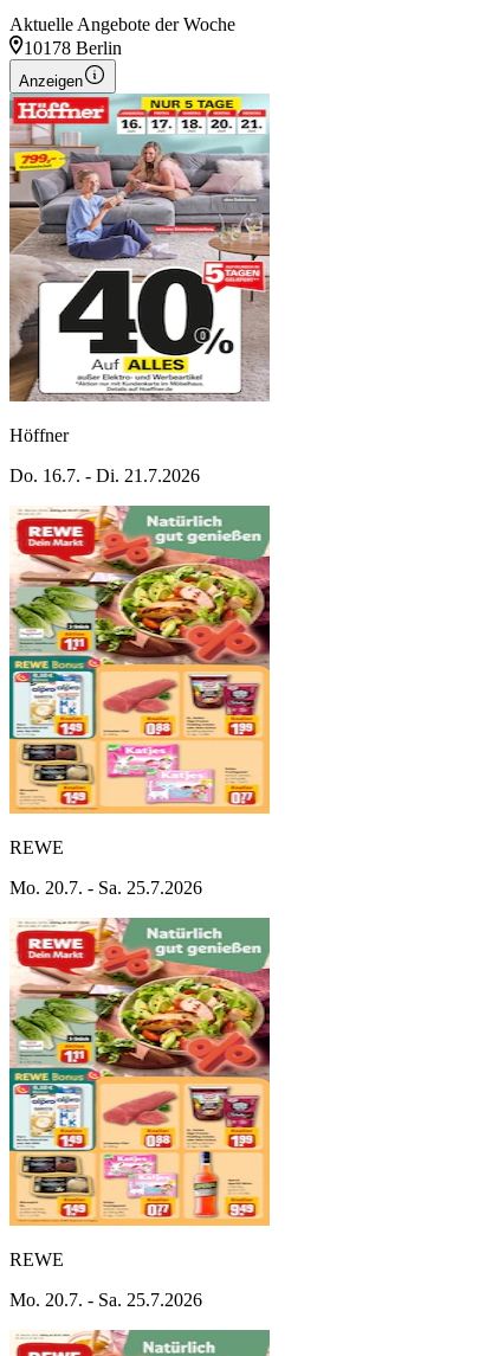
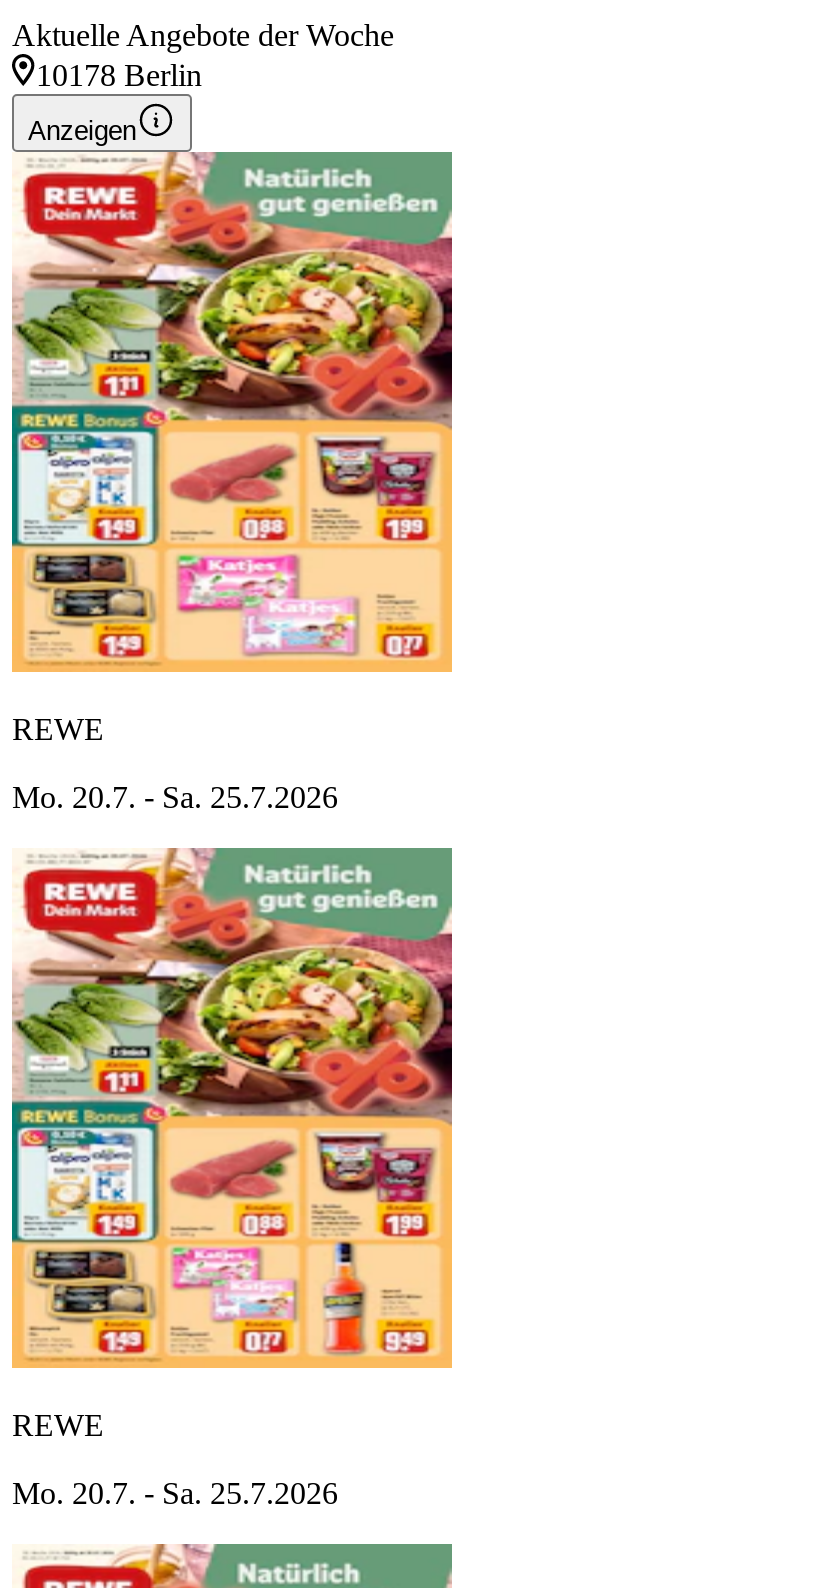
- [image]
- Höffner
- Do. 16.7. - Di. 21.7.2026
